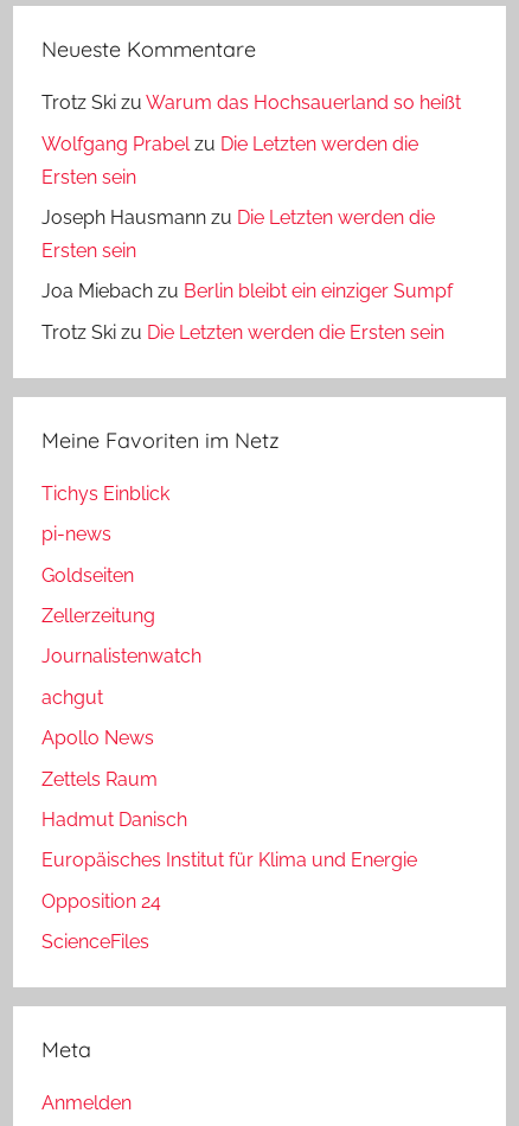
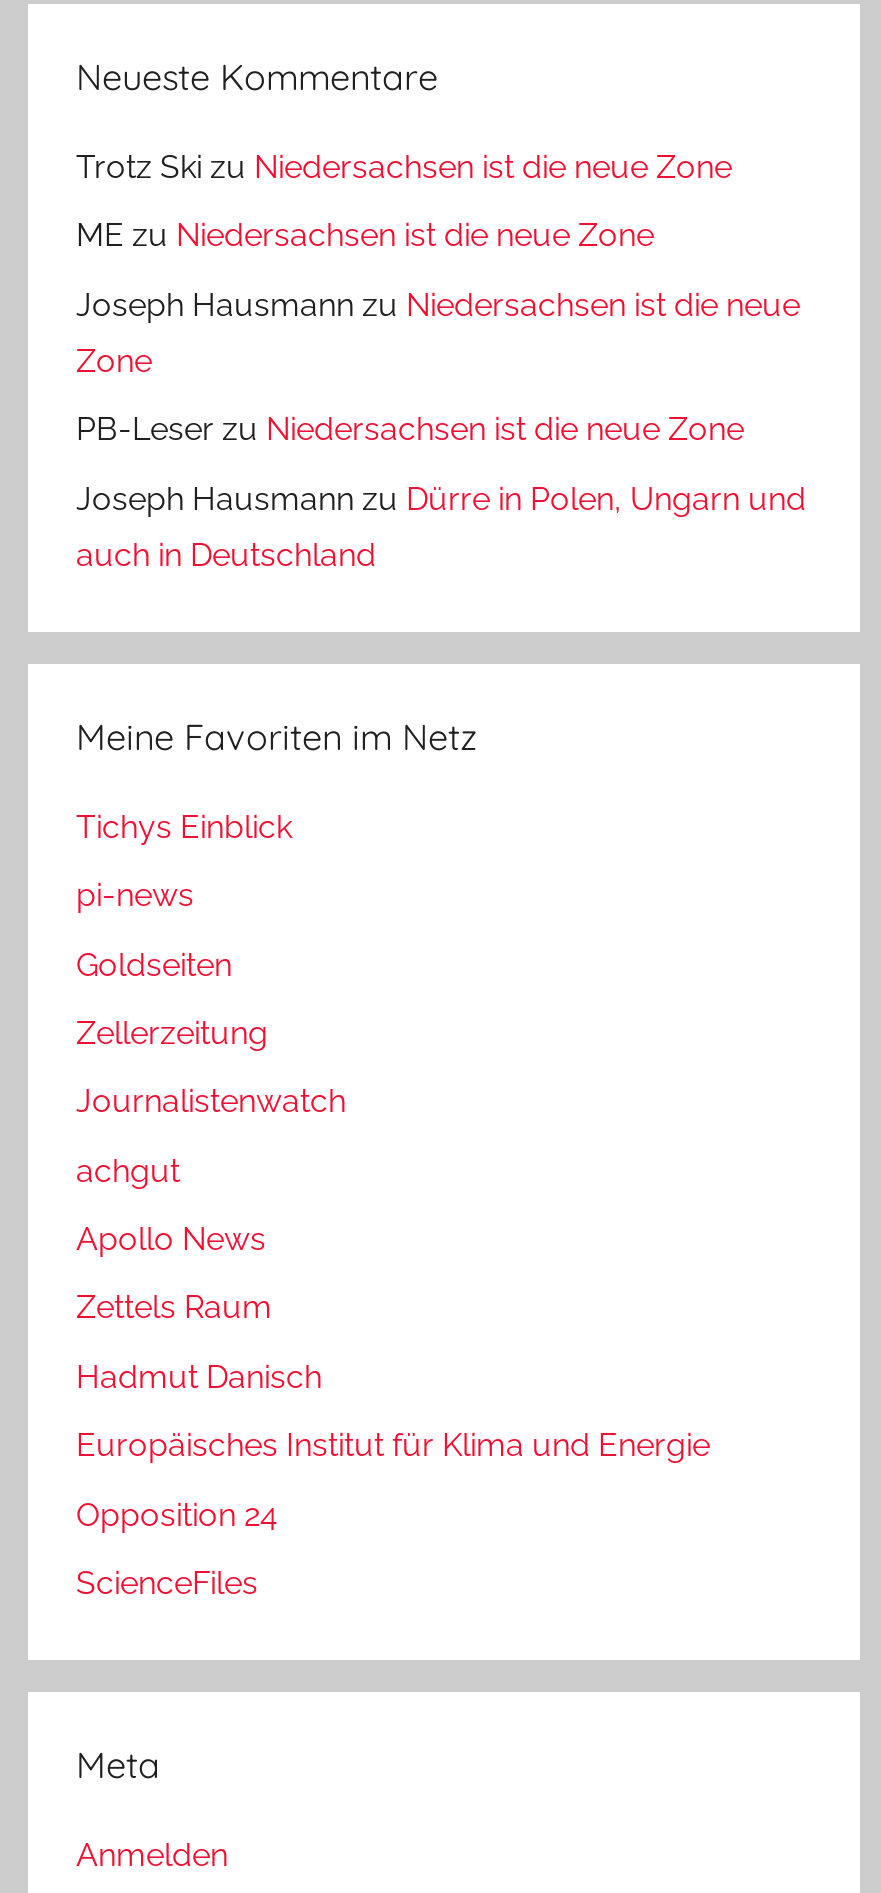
- Trotz Ski zu Warum das Hochsauerland so heißt
+ Trotz Ski zu Niedersachsen ist die neue Zone

- Wolfgang Prabel zu Die Letzten werden die
+ ME zu Niedersachsen ist die neue Zone

- Ersten sein
+ Joseph Hausmann zu Niedersachsen ist die neue

- Joseph Hausmann zu Die Letzten werden die
+ Zone

- Ersten sein
+ PB-Leser zu Niedersachsen ist die neue Zone

- Joa Miebach zu Berlin bleibt ein einziger Sumpf
+ Joseph Hausmann zu Dürre in Polen, Ungarn und

- Trotz Ski zu Die Letzten werden die Ersten sein
+ auch in Deutschland
